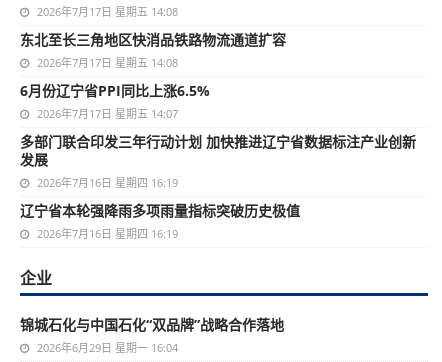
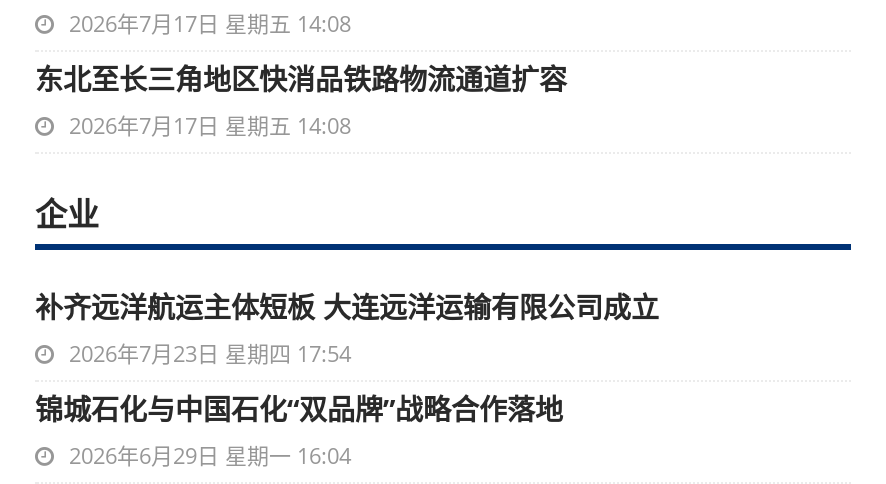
- 6月份辽宁省PPI同比上涨6.5%
- 2026年7月17日 星期五 14:07
- 多部门联合印发三年行动计划 加快推进辽宁省数据标注产业创新
- 发展
- 2026年7月16日 星期四 16:19
- 辽宁省本轮强降雨多项雨量指标突破历史极值
- 2026年7月16日 星期四 16:19

moved up: 企业

+ 补齐远洋航运主体短板 大连远洋运输有限公司成立
+ 2026年7月23日 星期四 17:54
